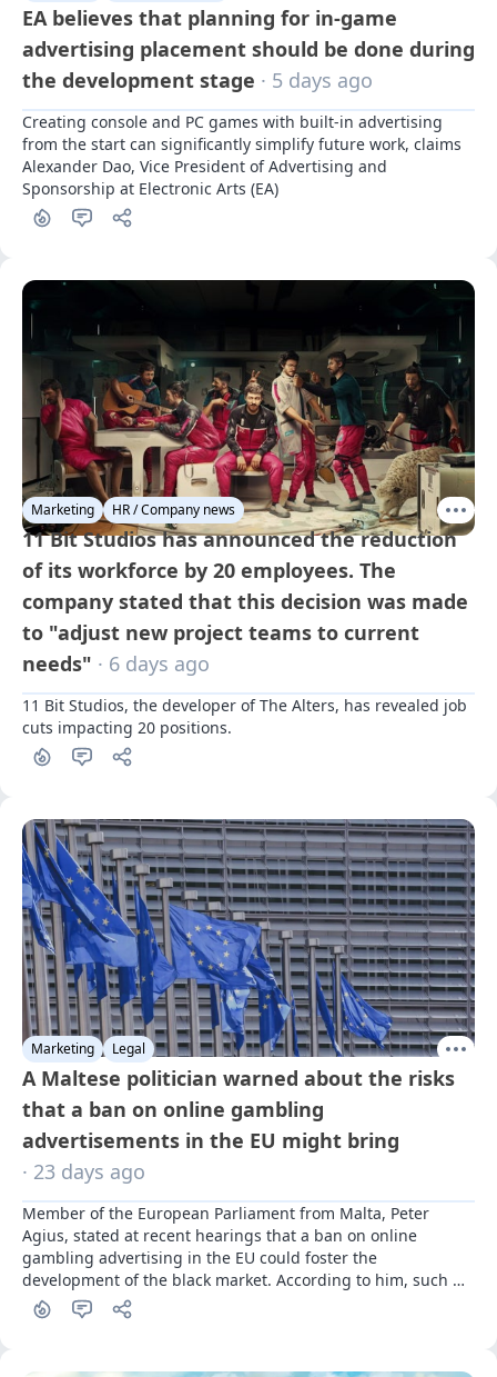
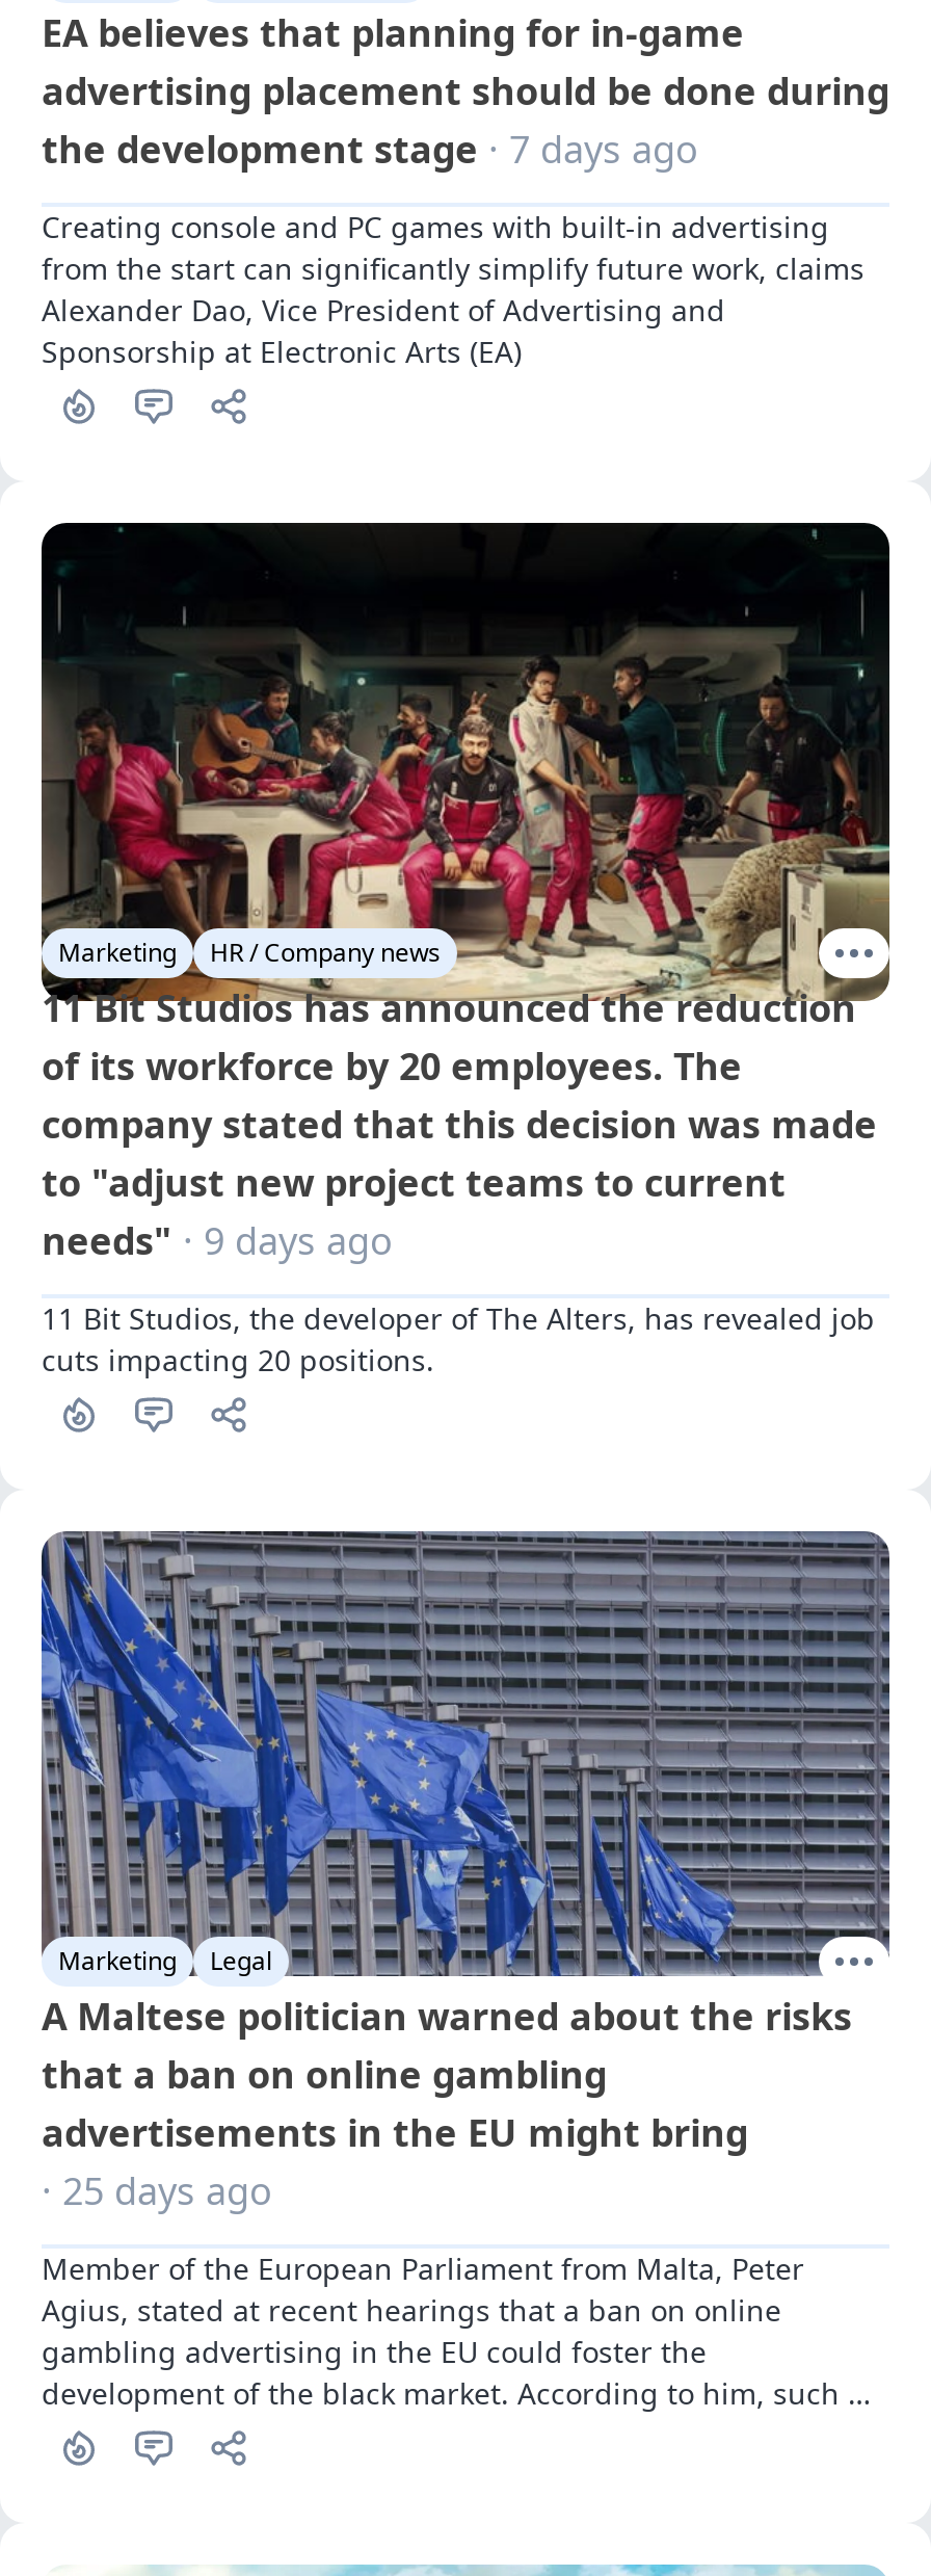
- the development stage · 5 days ago
+ the development stage · 7 days ago

- needs" · 6 days ago
+ needs" · 9 days ago

- · 23 days ago
+ · 25 days ago
